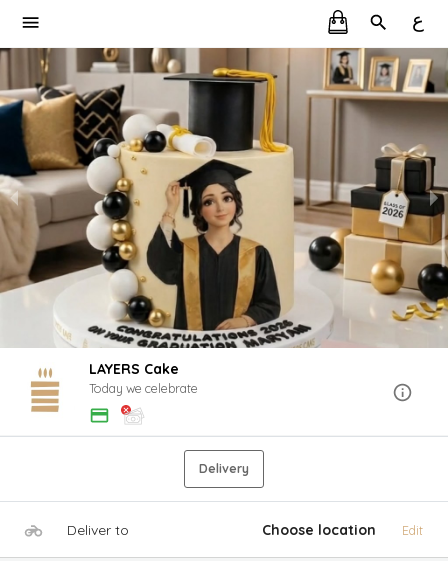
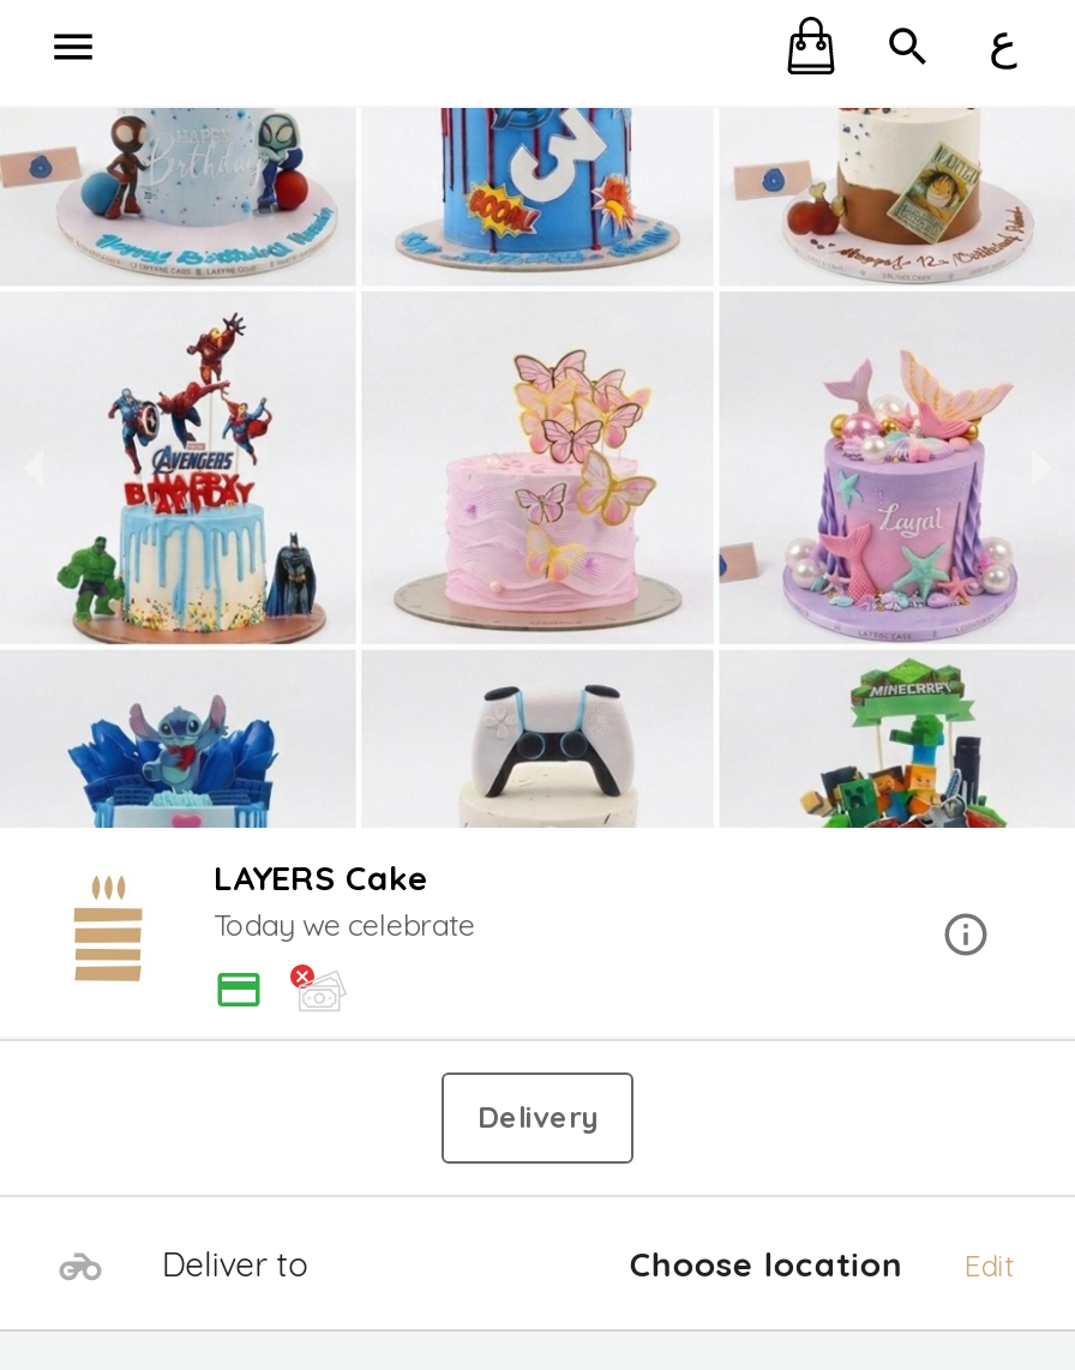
- [image]
+ [image]
